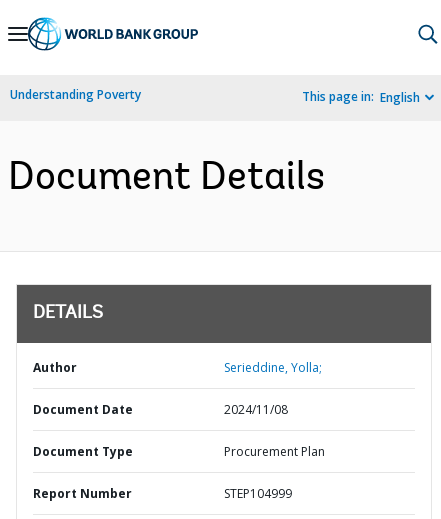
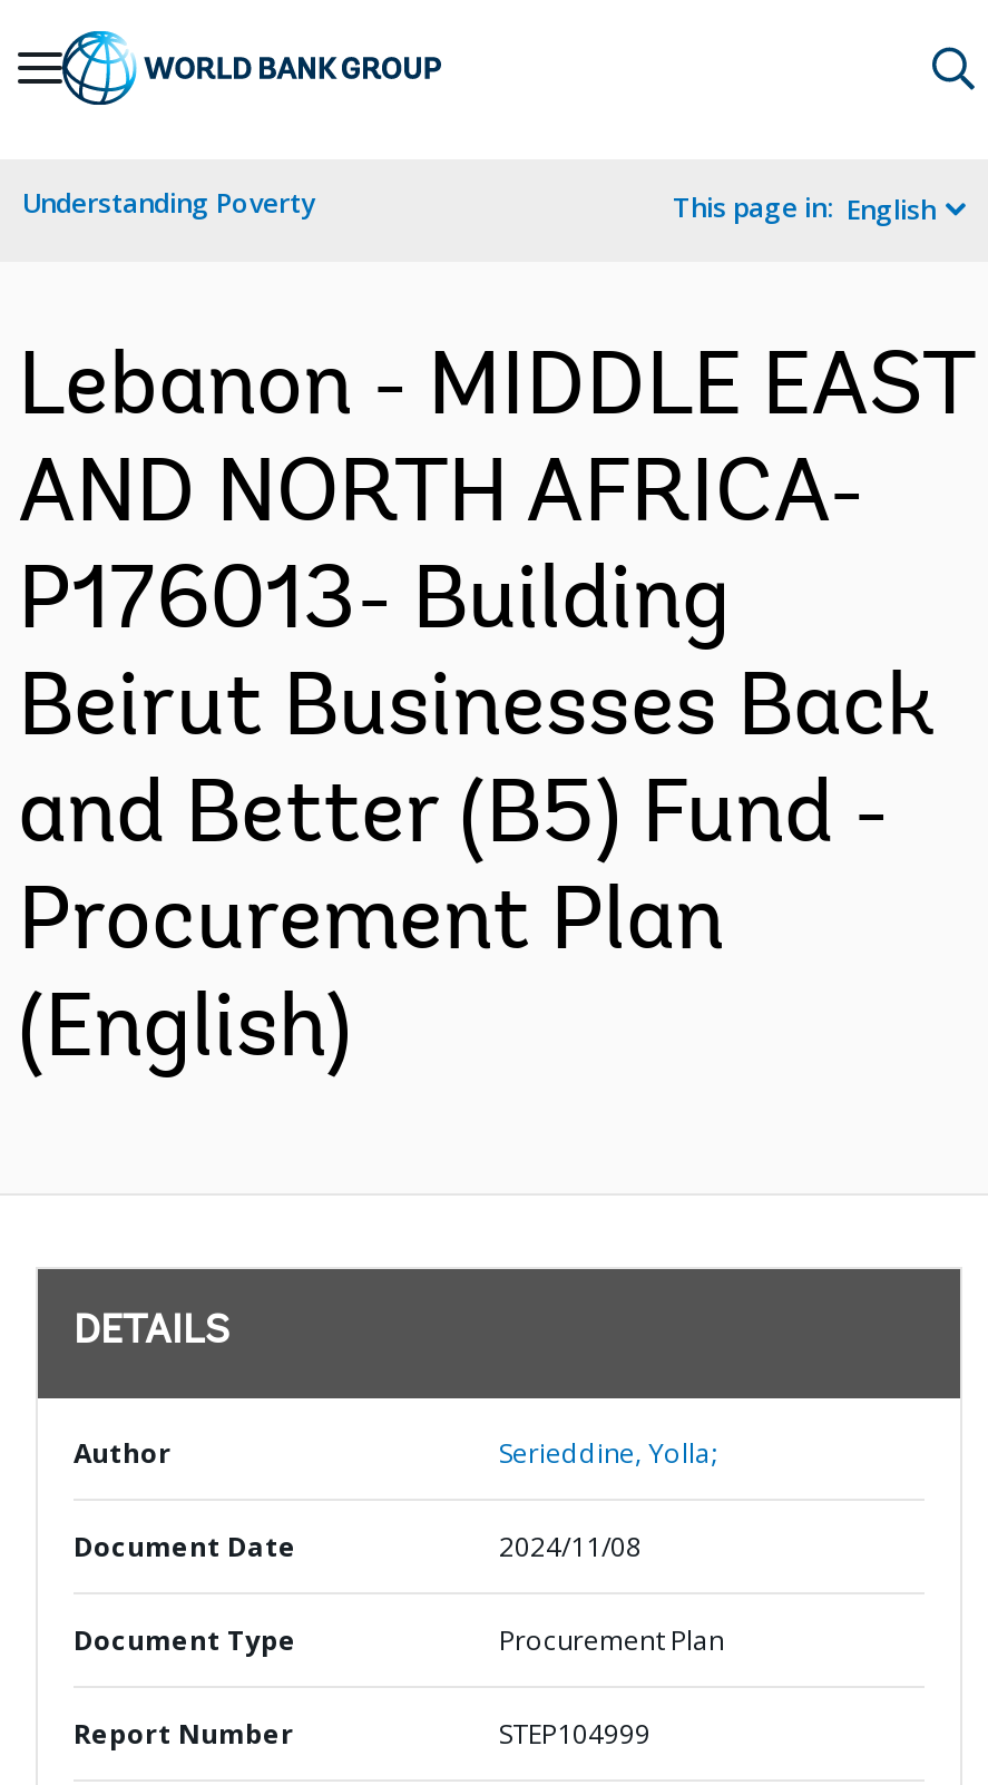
- Document Details
+ Lebanon - MIDDLE EAST
+ AND NORTH AFRICA-
+ P176013- Building
+ Beirut Businesses Back
+ and Better (B5) Fund -
+ Procurement Plan
+ (English)
